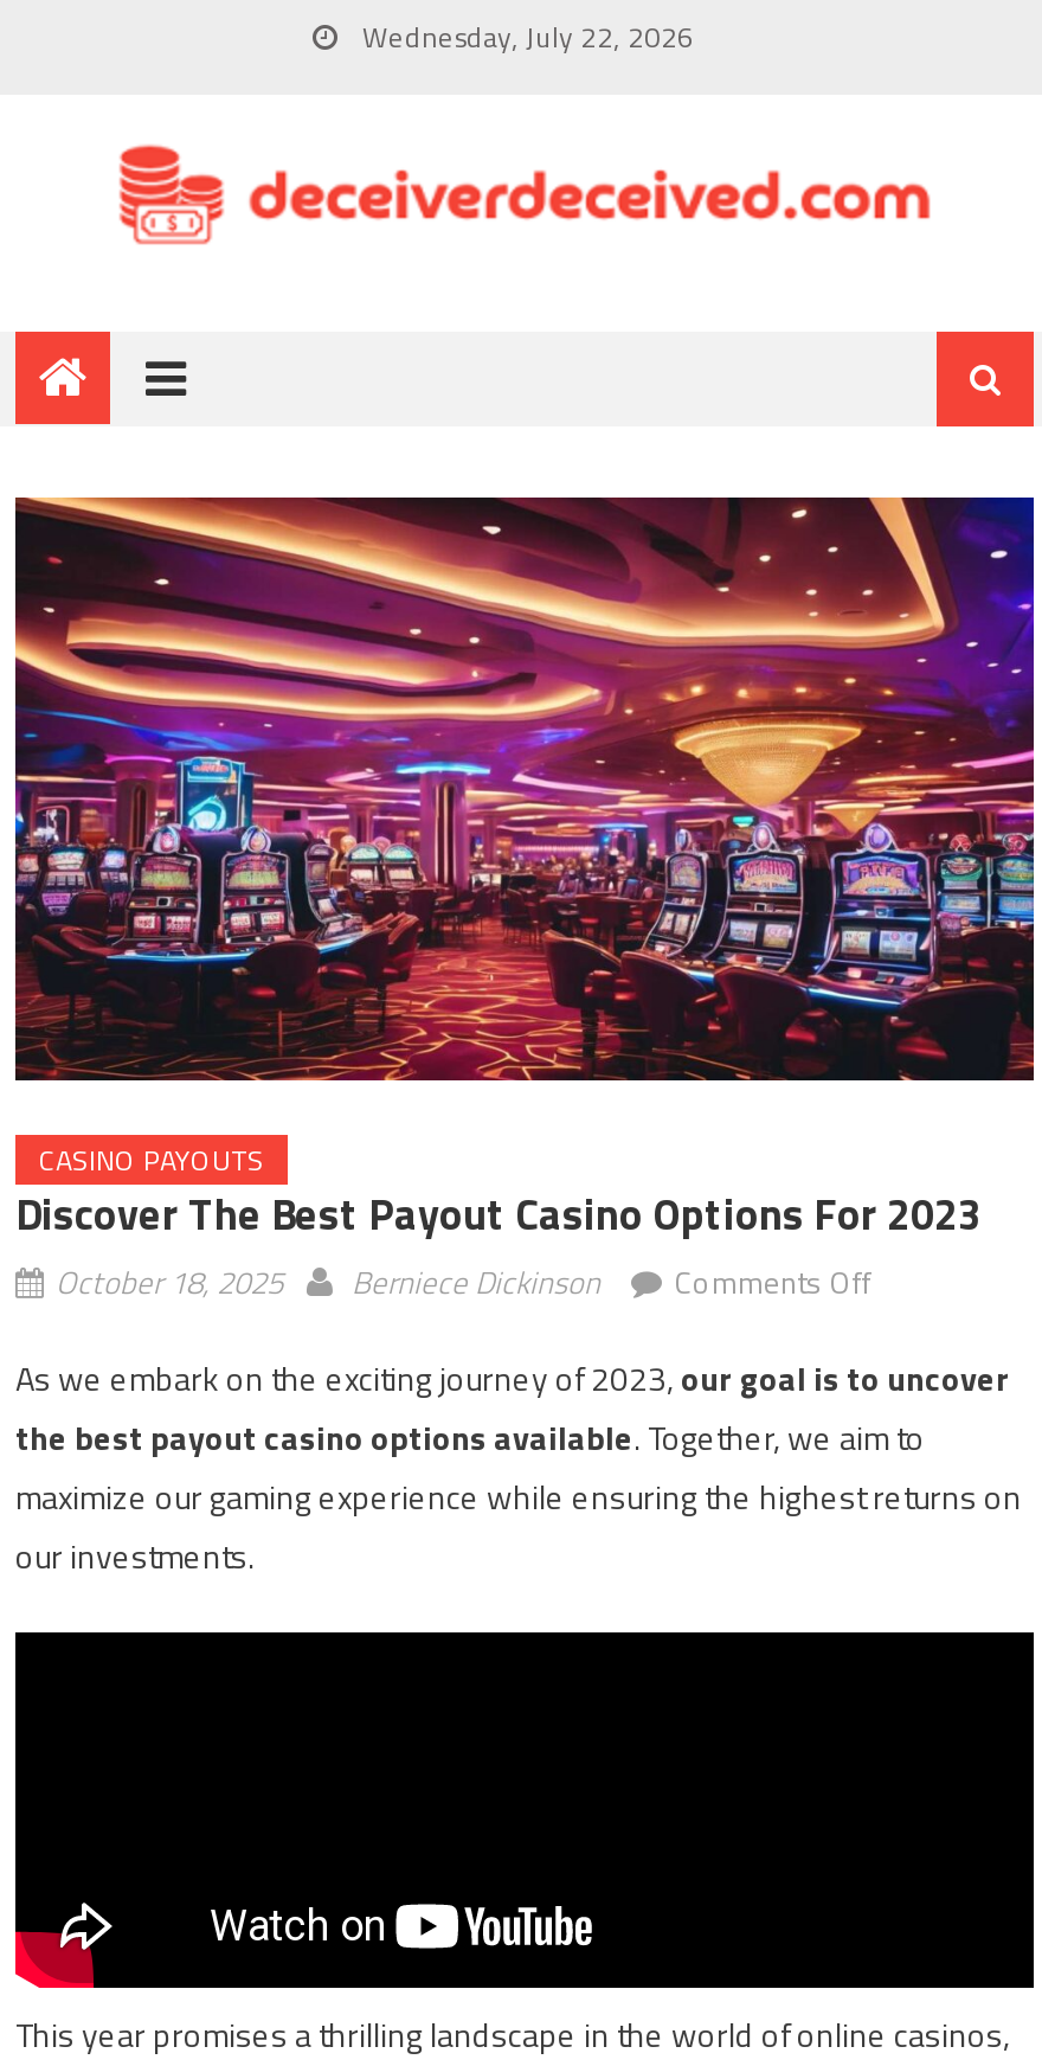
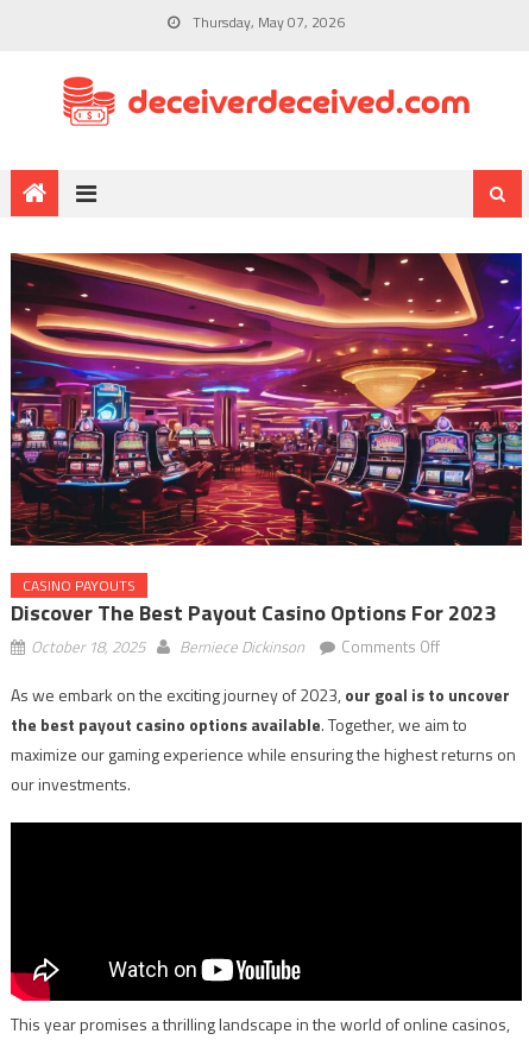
- Wednesday, July 22, 2026
+ Thursday, May 07, 2026
